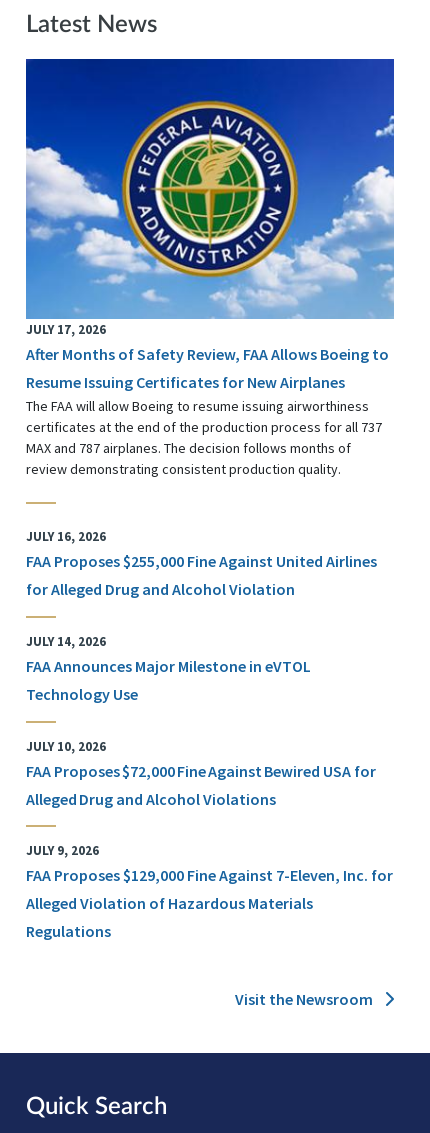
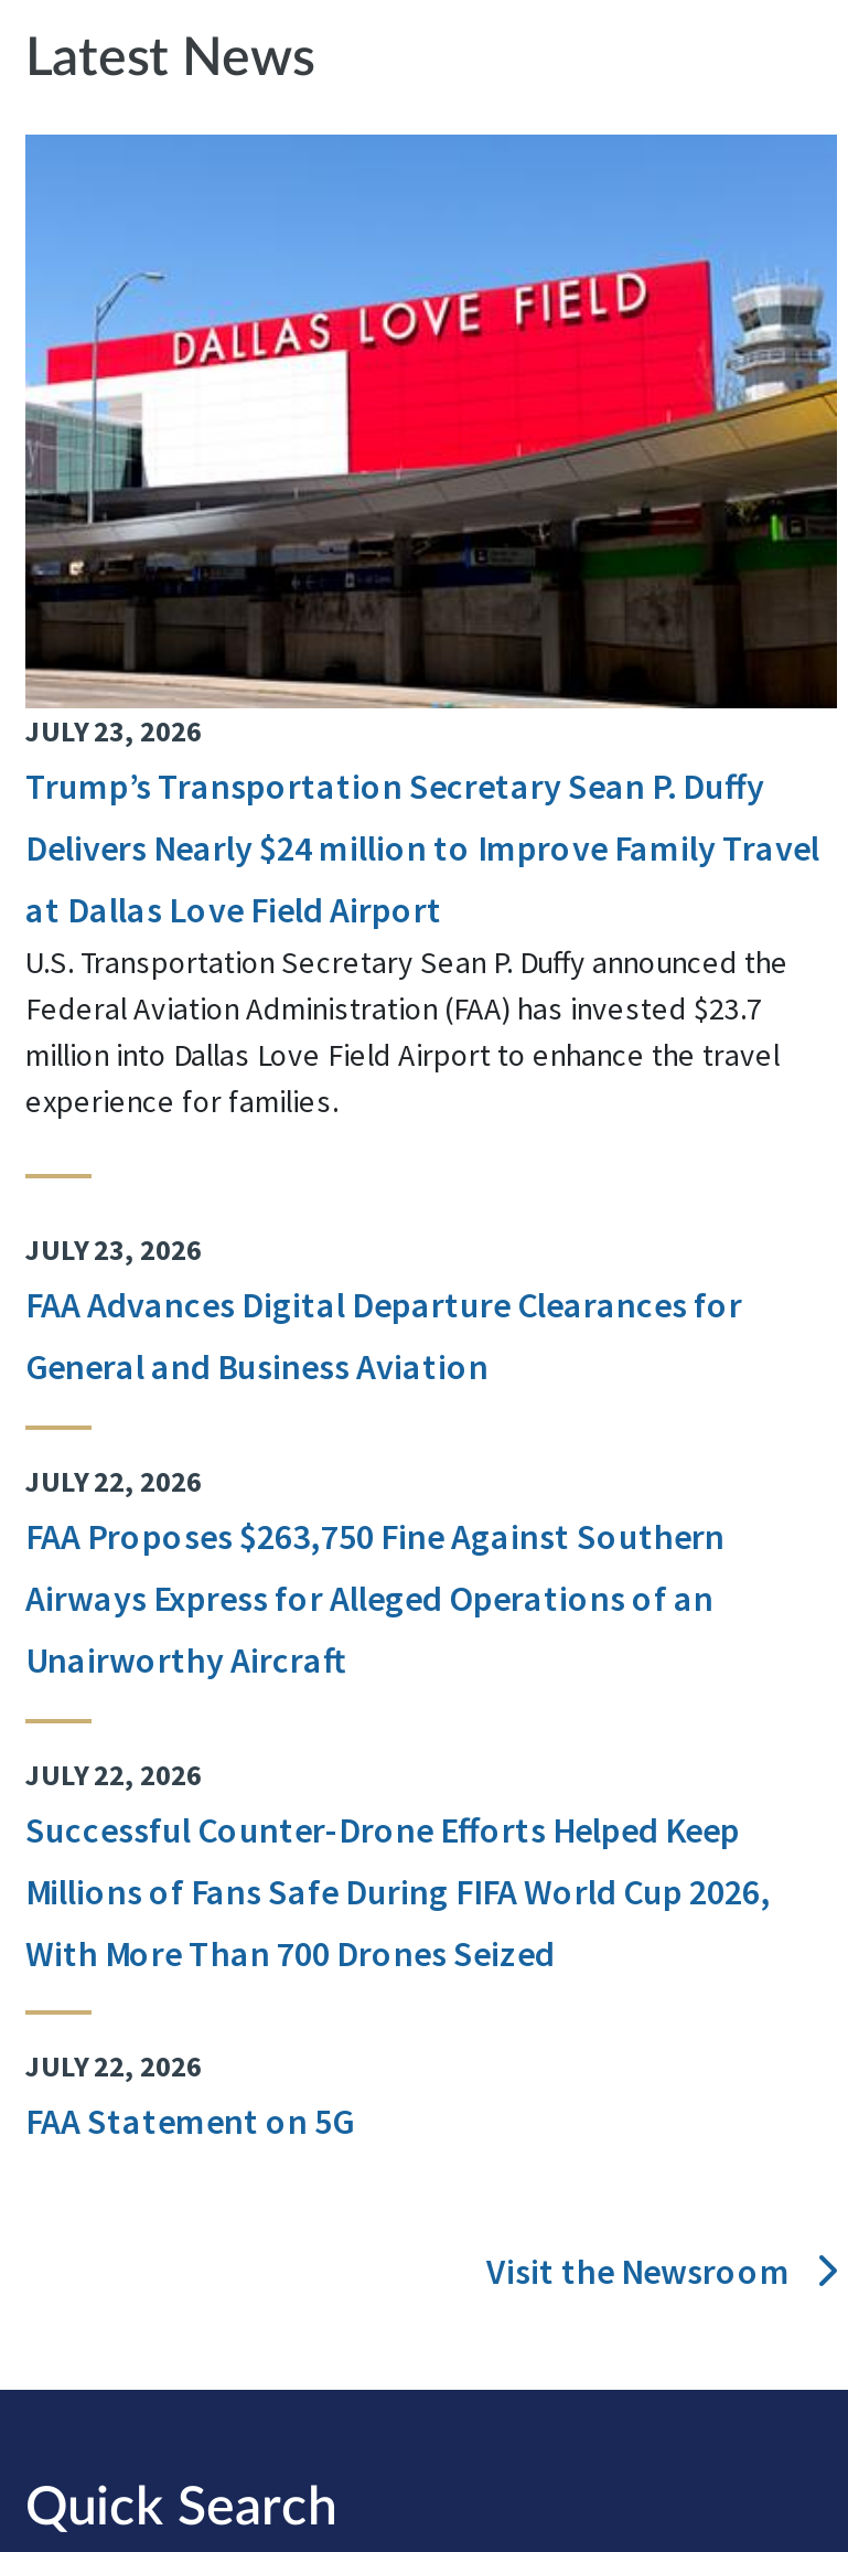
- [image]
- JULY 17, 2026
- After Months of Safety Review, FAA Allows Boeing to
- Resume Issuing Certificates for New Airplanes
- The FAA will allow Boeing to resume issuing airworthiness
- certificates at the end of the production process for all 737
- MAX and 787 airplanes. The decision follows months of
- review demonstrating consistent production quality.
+ [image]
+ JULY 23, 2026
+ Trump’s Transportation Secretary Sean P. Duffy
+ Delivers Nearly $24 million to Improve Family Travel
+ at Dallas Love Field Airport
+ U.S. Transportation Secretary Sean P. Duffy announced the
+ Federal Aviation Administration (FAA) has invested $23.7
+ million into Dallas Love Field Airport to enhance the travel
+ experience for families.

- JULY 16, 2026
- FAA Proposes $255,000 Fine Against United Airlines
- for Alleged Drug and Alcohol Violation
+ JULY 23, 2026
+ FAA Advances Digital Departure Clearances for
+ General and Business Aviation

- JULY 14, 2026
- FAA Announces Major Milestone in eVTOL
- Technology Use
+ JULY 22, 2026
+ FAA Proposes $263,750 Fine Against Southern
+ Airways Express for Alleged Operations of an
+ Unairworthy Aircraft

- JULY 10, 2026
- FAA Proposes $72,000 Fine Against Bewired USA for
- Alleged Drug and Alcohol Violations
+ JULY 22, 2026
+ Successful Counter-Drone Efforts Helped Keep
+ Millions of Fans Safe During FIFA World Cup 2026,
+ With More Than 700 Drones Seized

- JULY 9, 2026
- FAA Proposes $129,000 Fine Against 7-Eleven, Inc. for
- Alleged Violation of Hazardous Materials
- Regulations
+ JULY 22, 2026
+ FAA Statement on 5G
